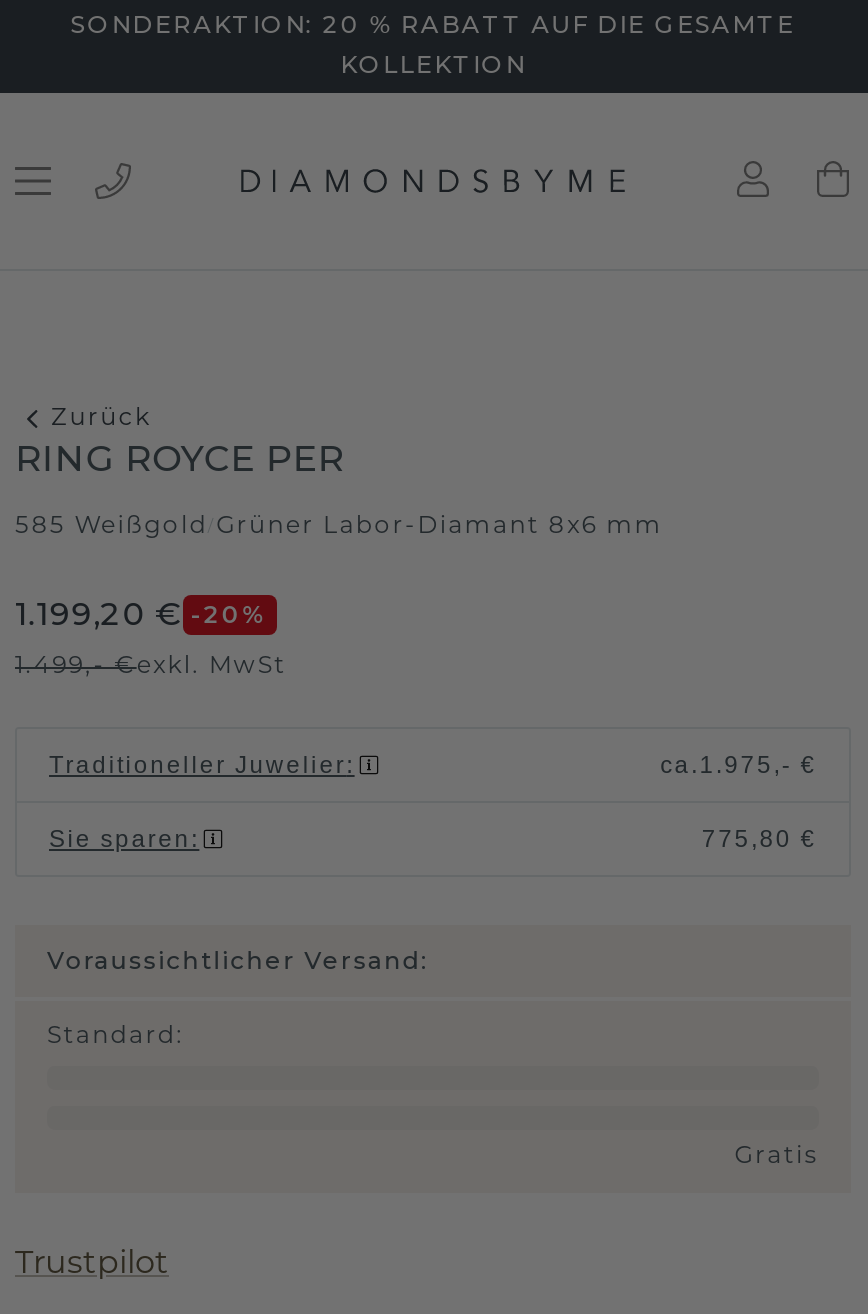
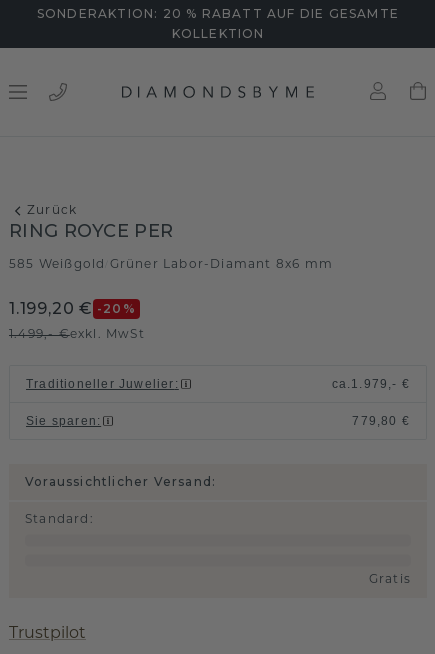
- ca. 1.975,- €
+ ca. 1.979,- €

- 775,80 €
+ 779,80 €
